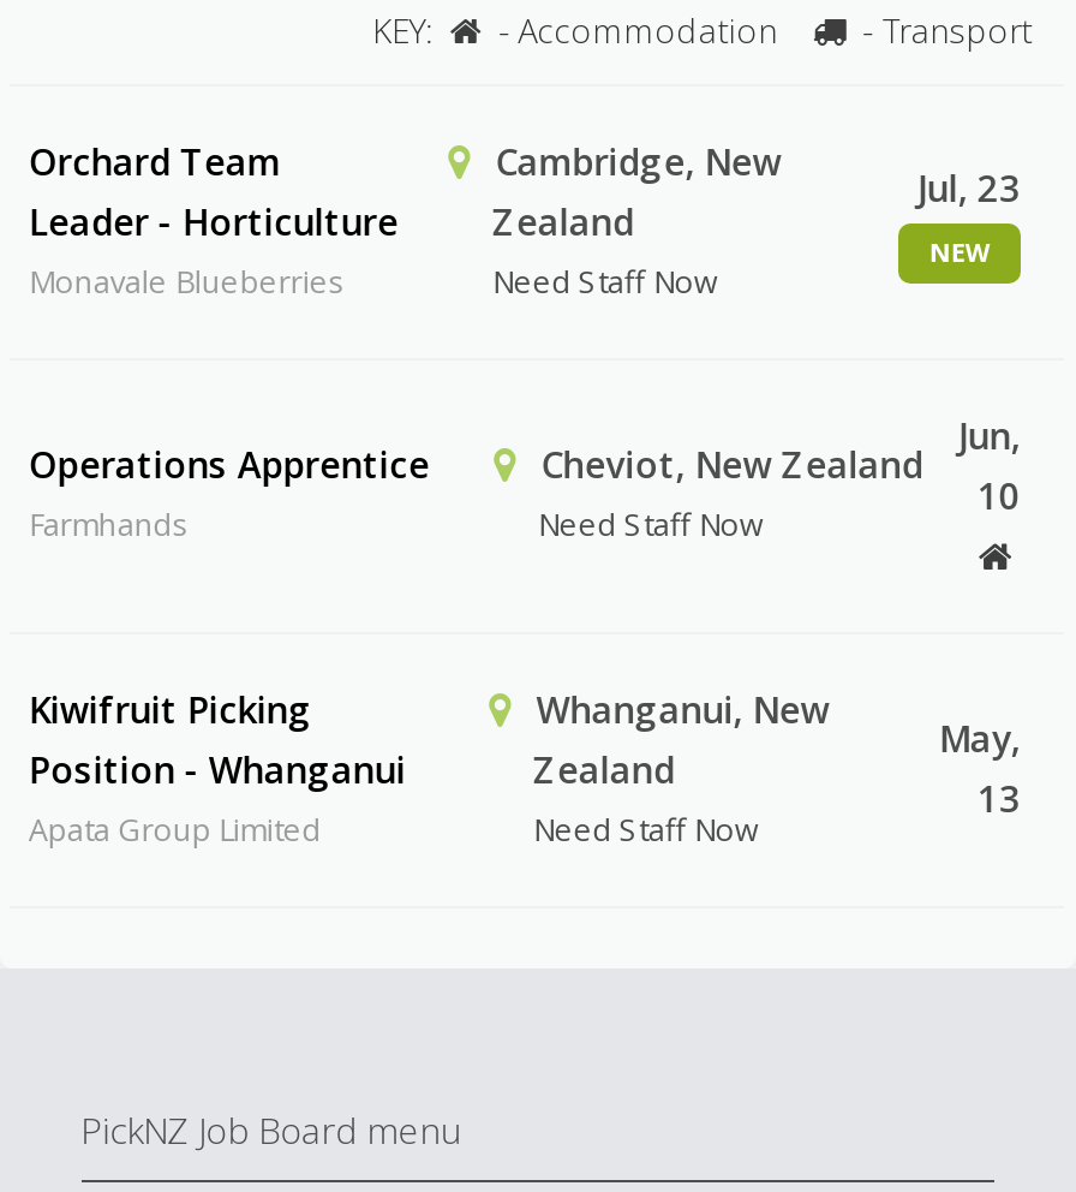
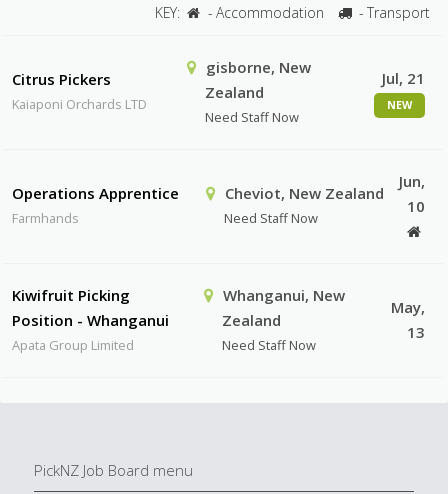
- Orchard Team
- Leader - Horticulture
- Monavale Blueberries
+ Citrus Pickers
+ Kaiaponi Orchards LTD

- Cambridge, New
+ gisborne, New

- Jul, 23
+ Jul, 21
